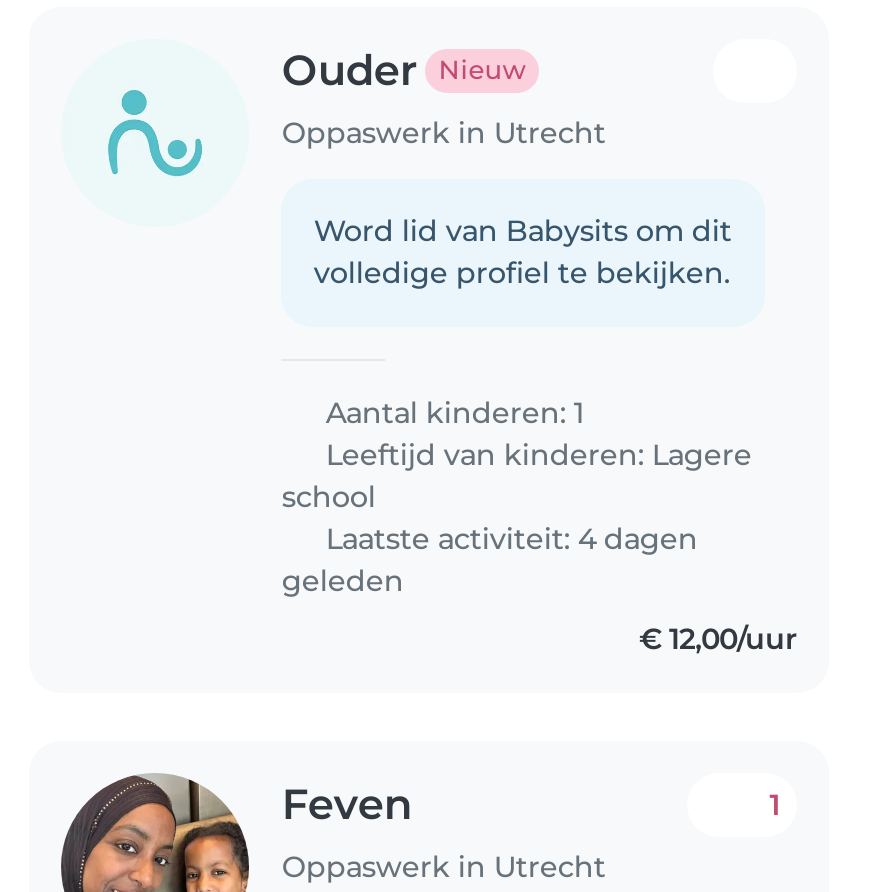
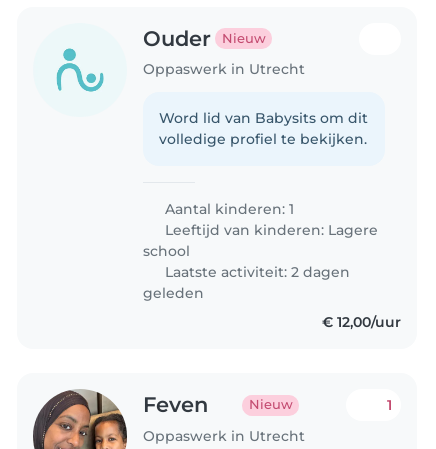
- Laatste activiteit: 4 dagen
+ Laatste activiteit: 2 dagen

+ Nieuw
